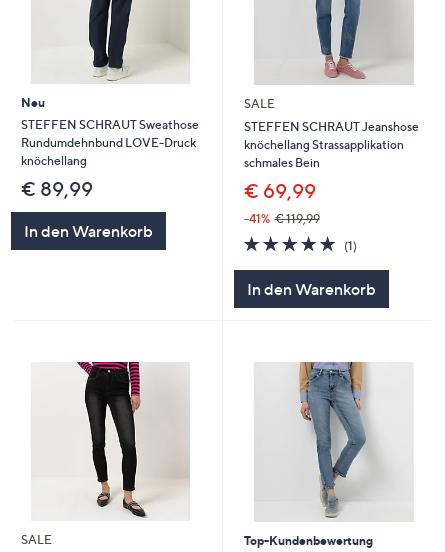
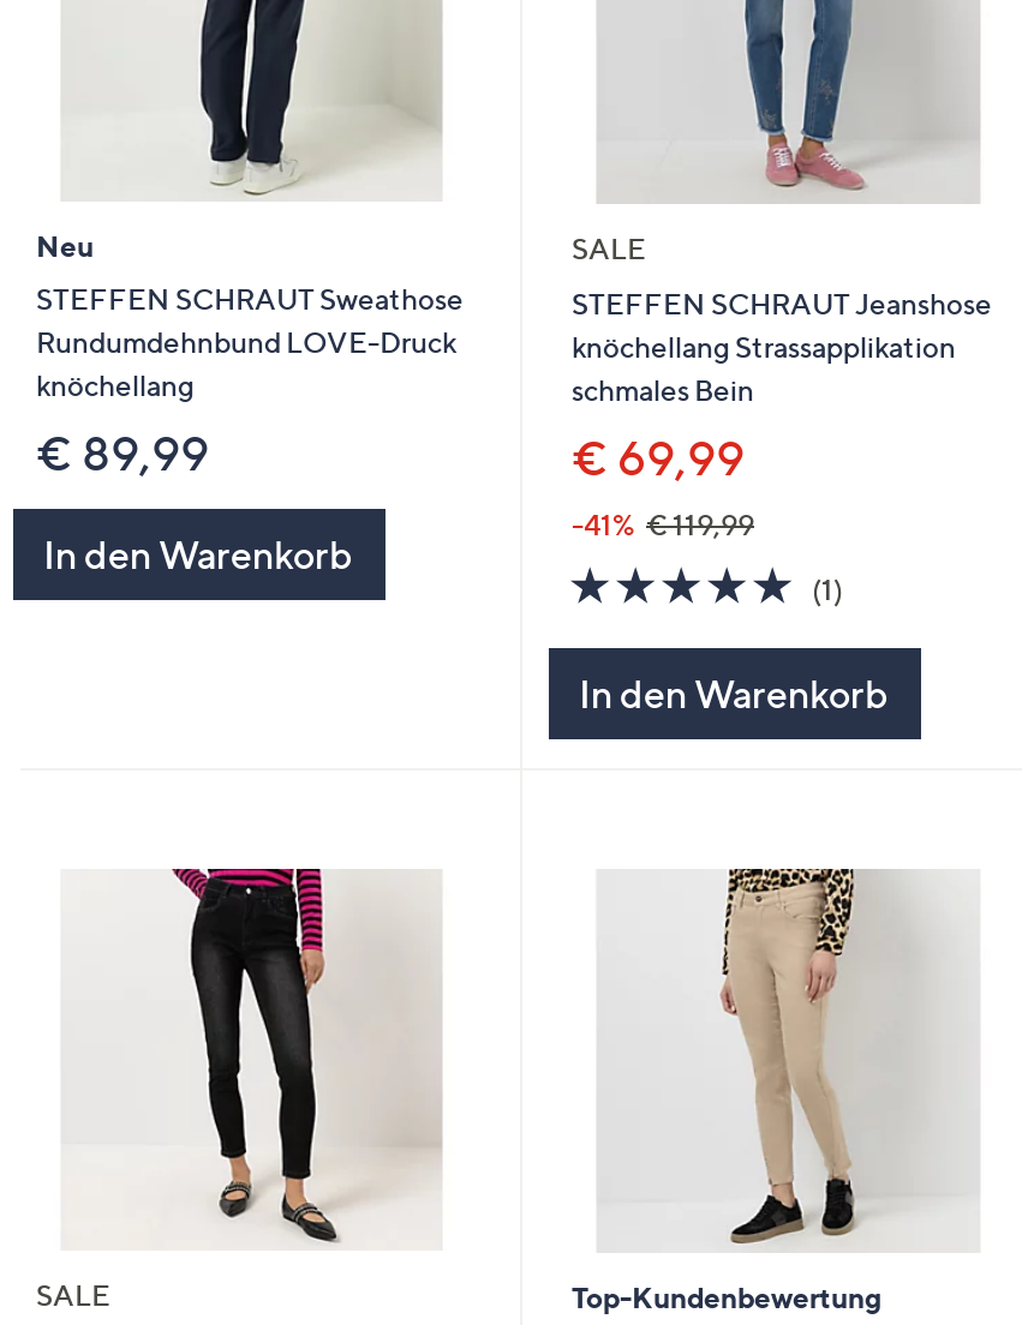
- [image]
+ [image]
